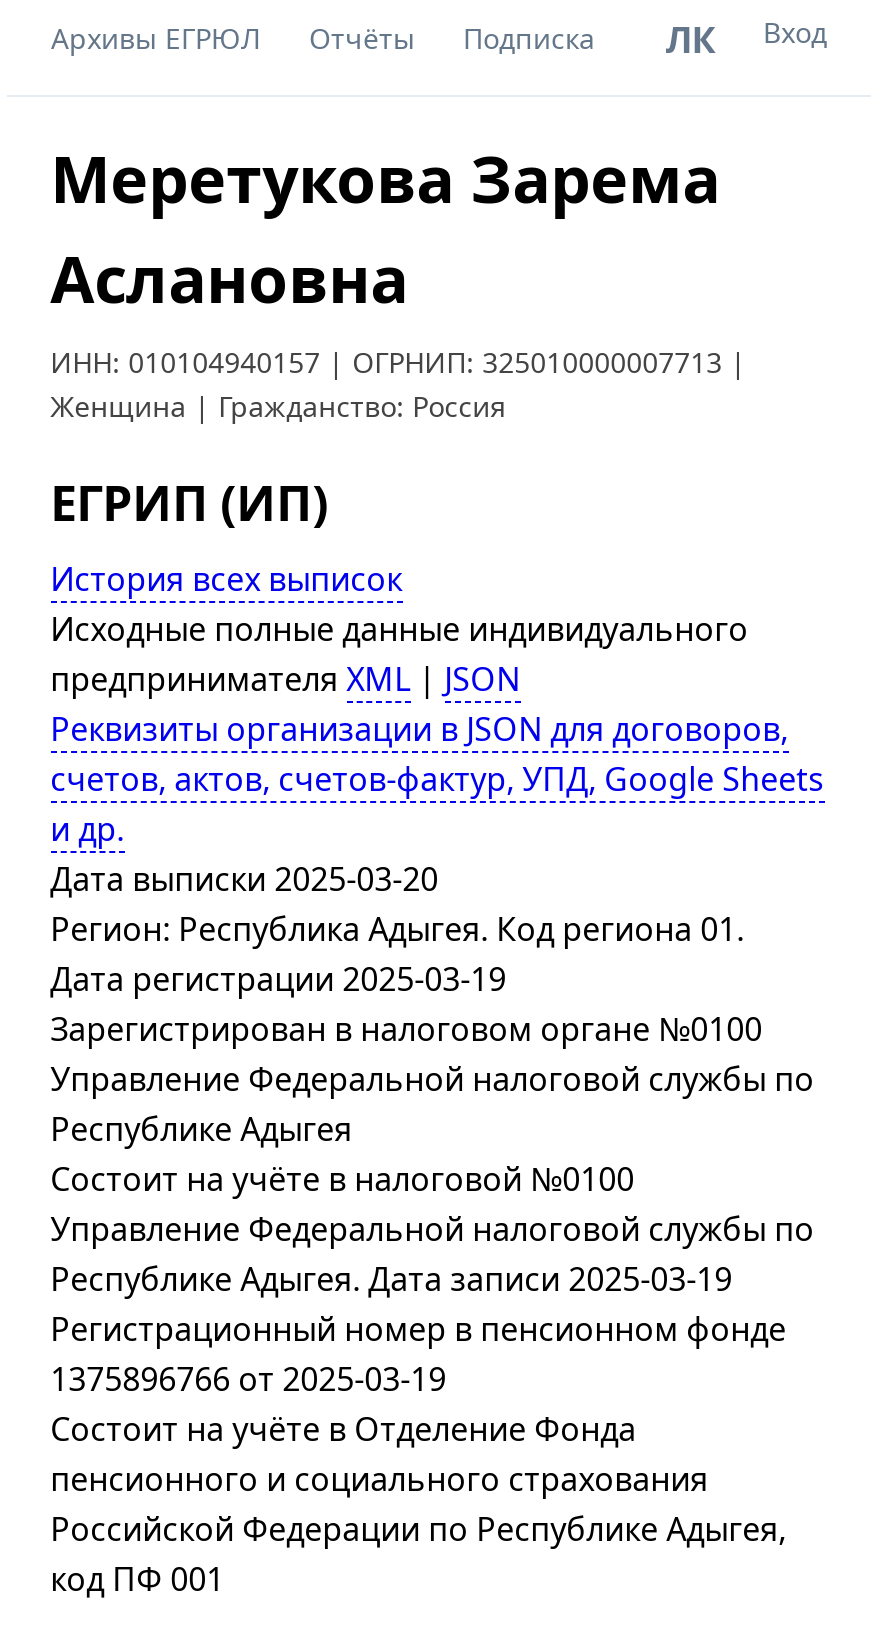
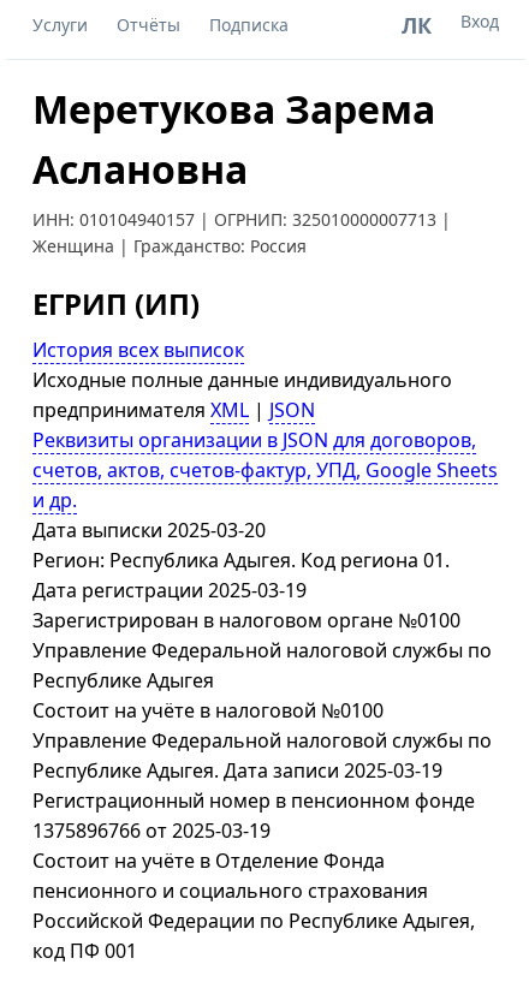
- Архивы ЕГРЮЛ
+ Услуги
